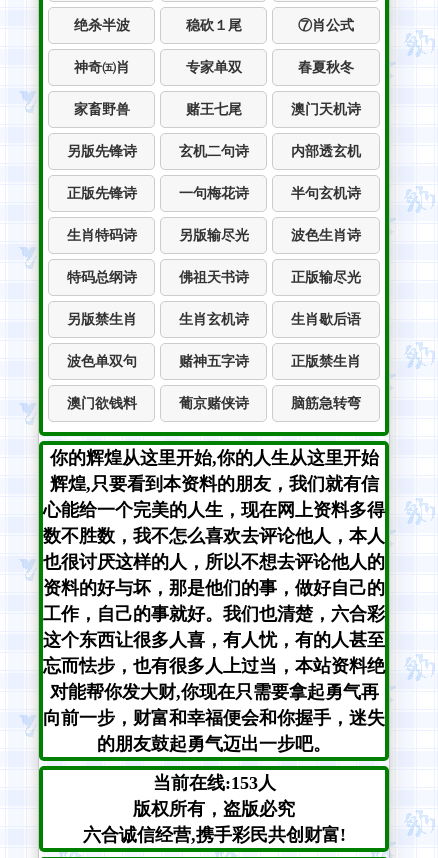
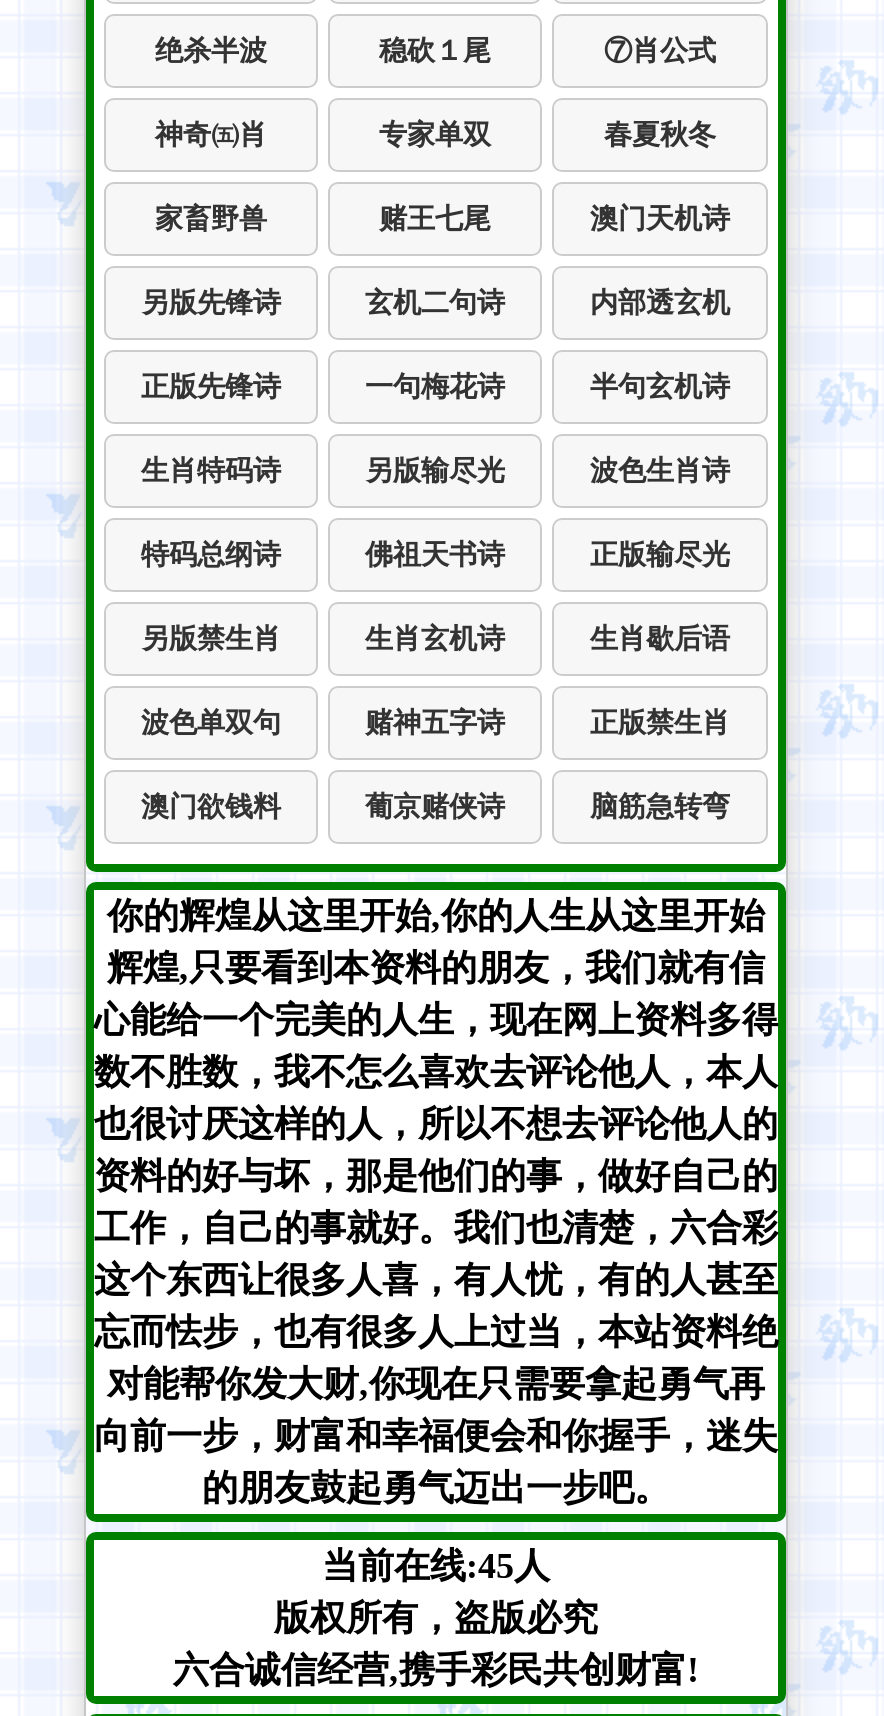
- 当前在线:153人
+ 当前在线:45人
